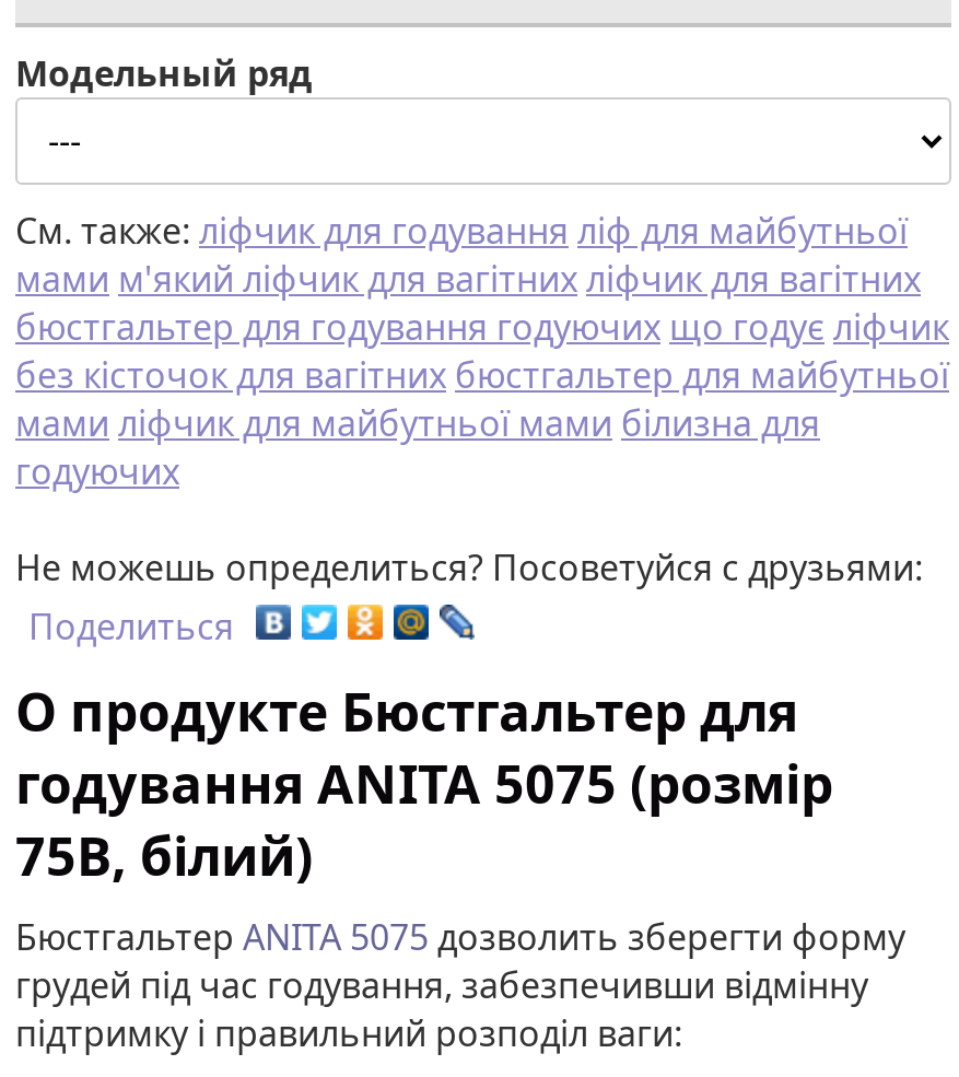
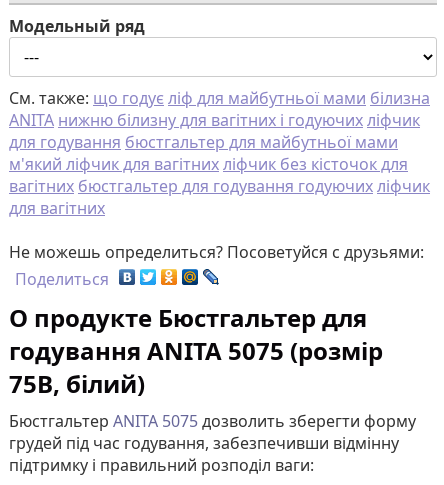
- См. также: ліфчик для годування ліф для майбутньої
- мами м'який ліфчик для вагітних ліфчик для вагітних
- бюстгальтер для годування годуючих що годує ліфчик
- без кісточок для вагітних бюстгальтер для майбутньої
- мами ліфчик для майбутньої мами білизна для
- годуючих
+ См. также: що годує ліф для майбутньої мами білизна
+ ANITA нижню білизну для вагітних і годуючих ліфчик
+ для годування бюстгальтер для майбутньої мами
+ м'який ліфчик для вагітних ліфчик без кісточок для
+ вагітних бюстгальтер для годування годуючих ліфчик
+ для вагітних
